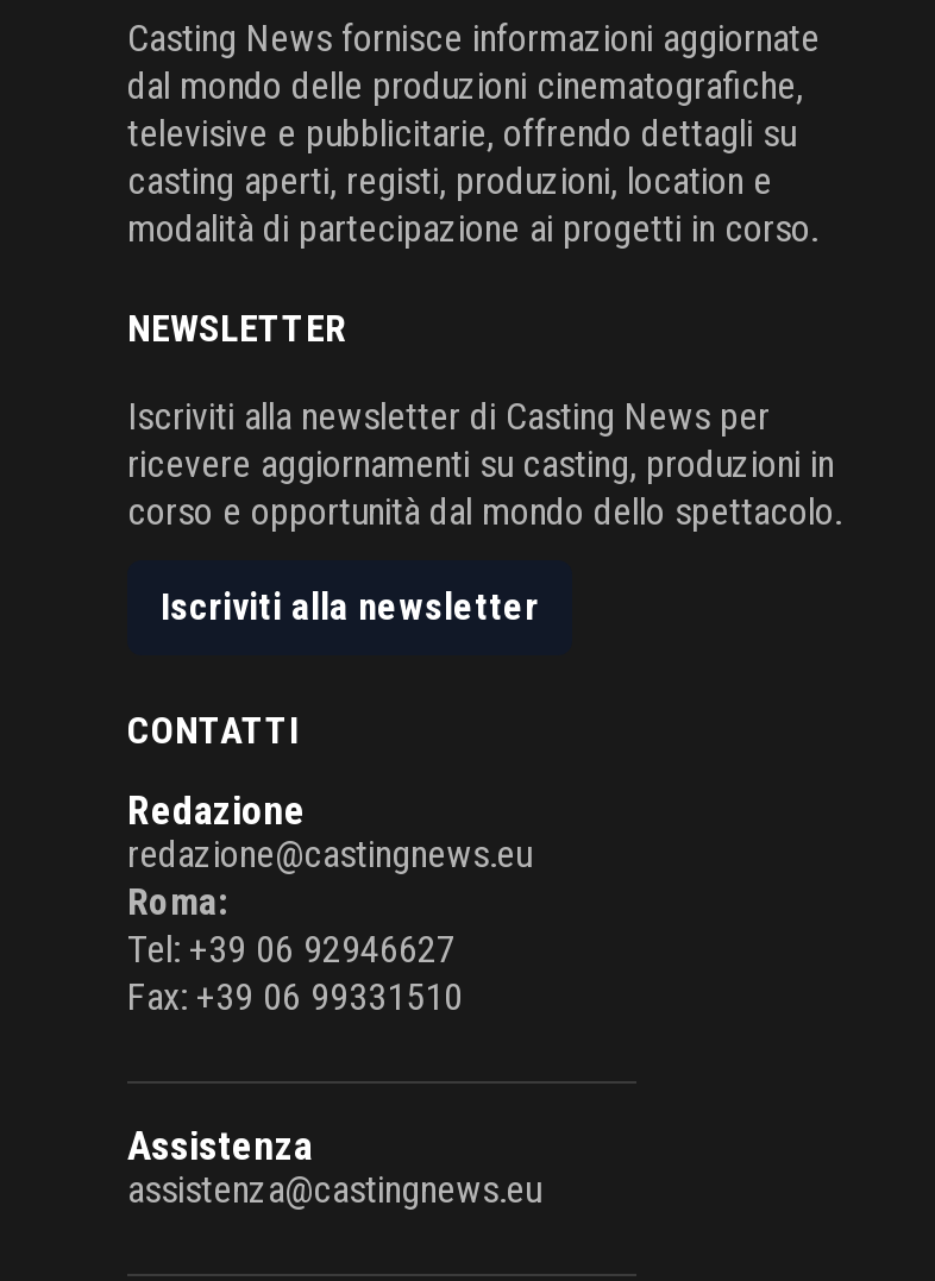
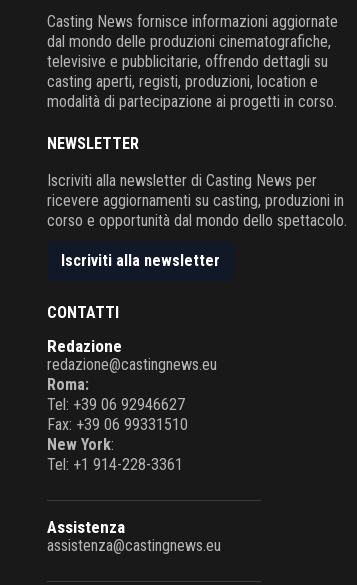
+ New York:
+ Tel: +1 914-228-3361
